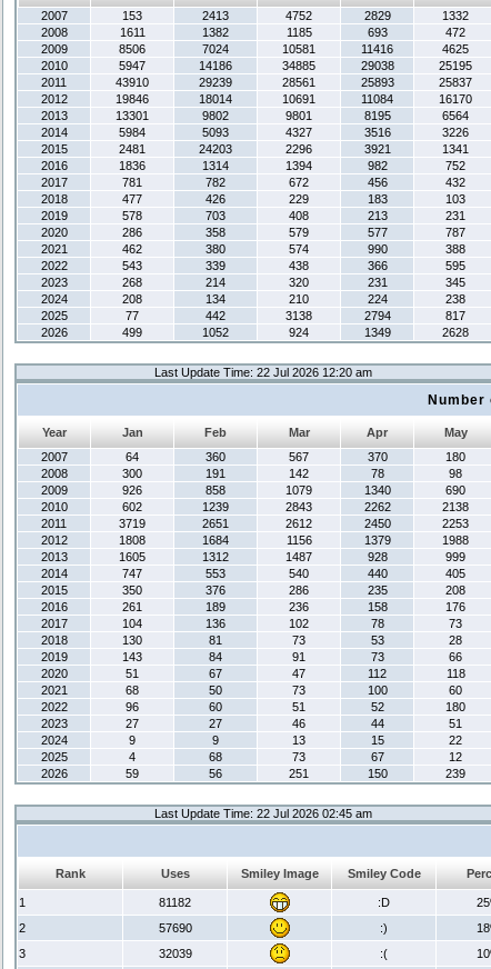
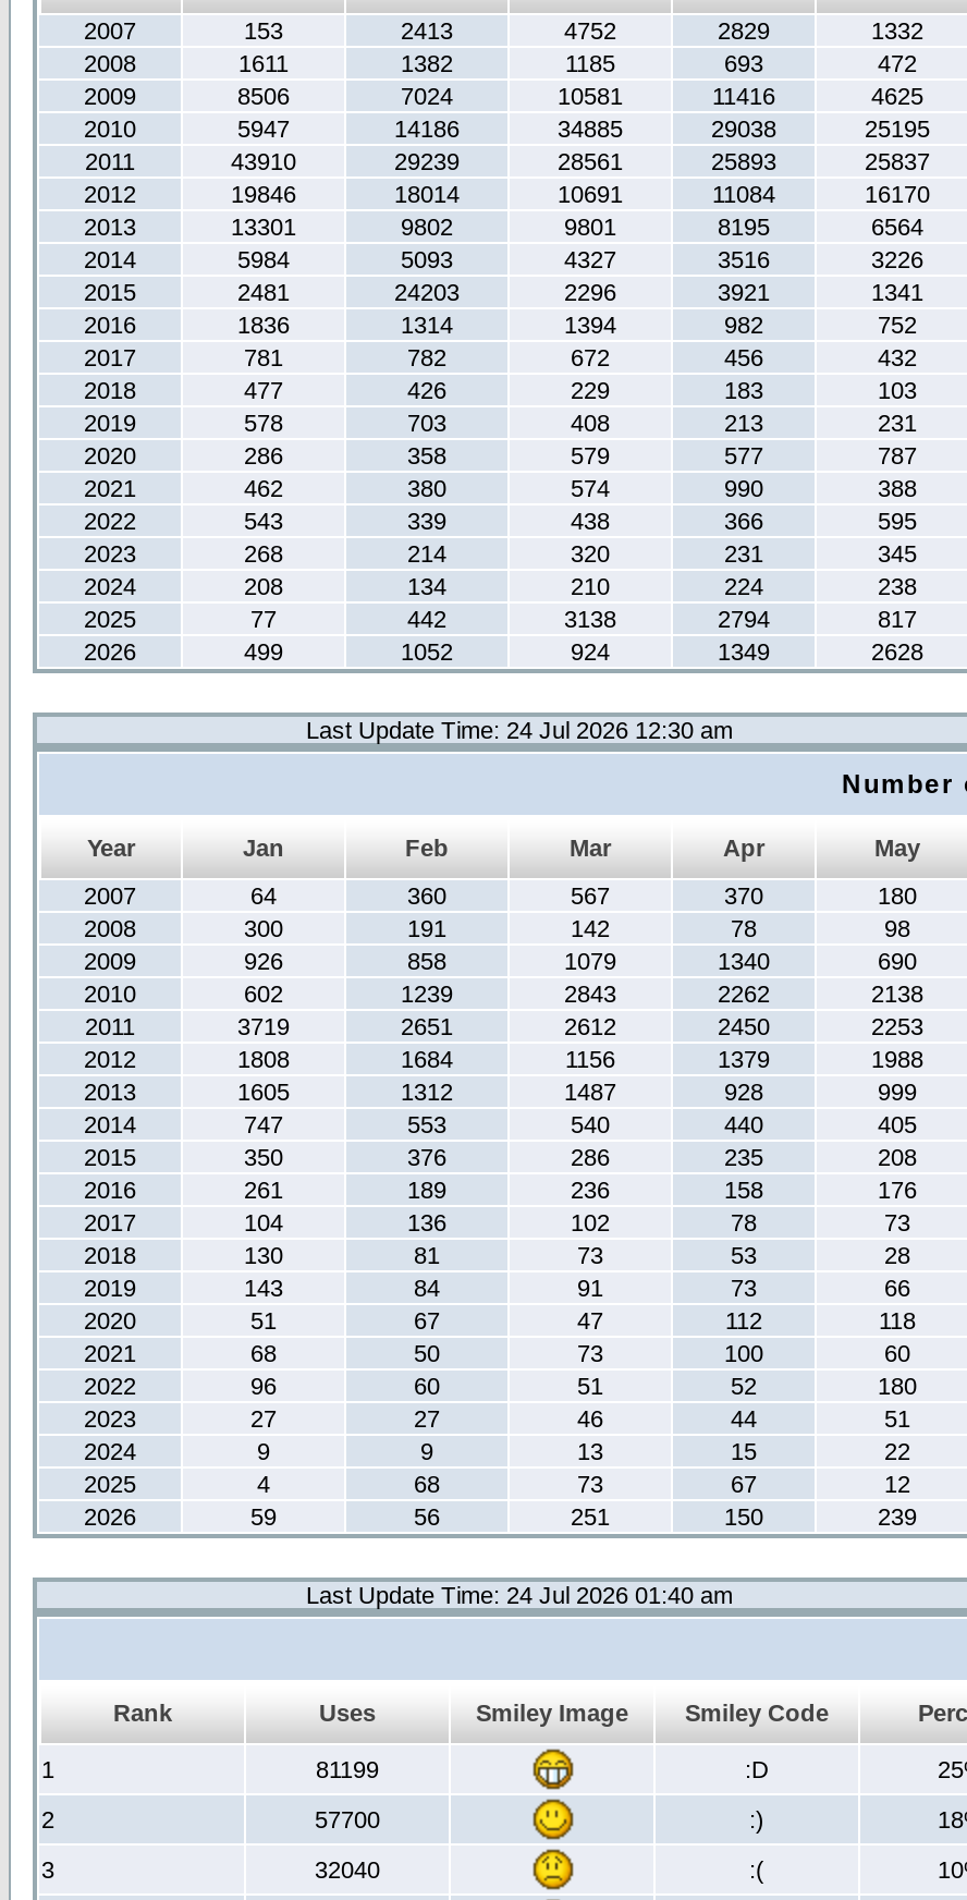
- Last Update Time: 22 Jul 2026 12:20 am
+ Last Update Time: 24 Jul 2026 12:30 am

- Last Update Time: 22 Jul 2026 02:45 am
+ Last Update Time: 24 Jul 2026 01:40 am

- 81182
+ 81199

- 57690
+ 57700

- 32039
+ 32040
